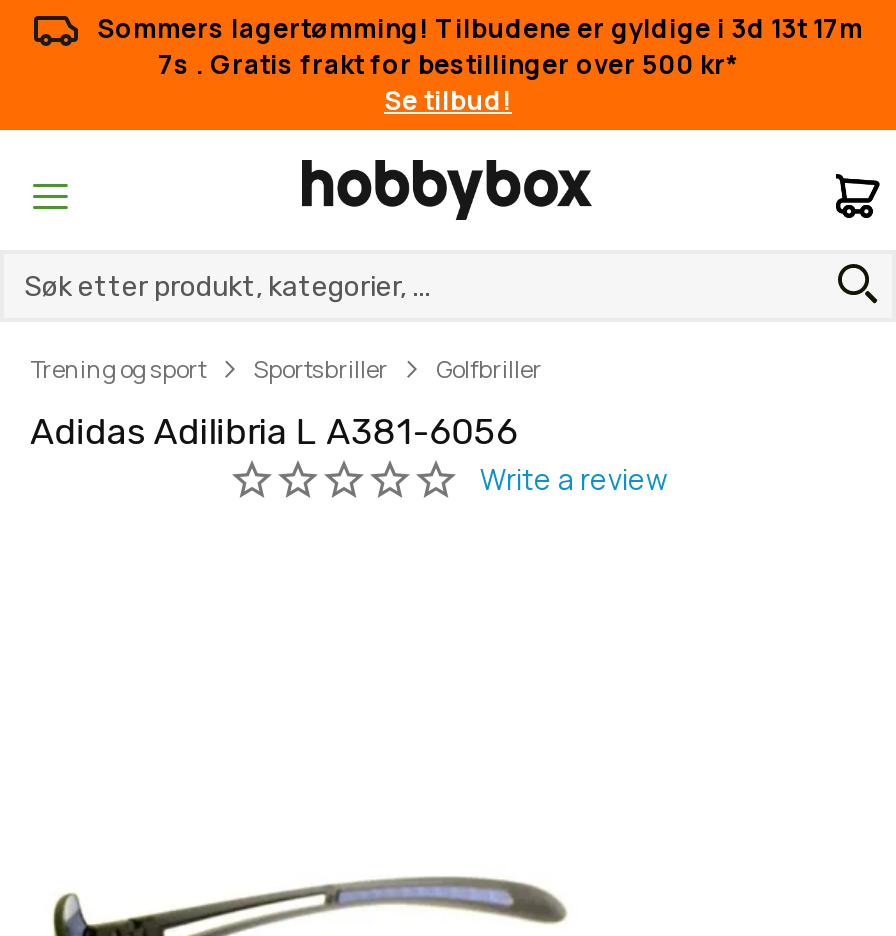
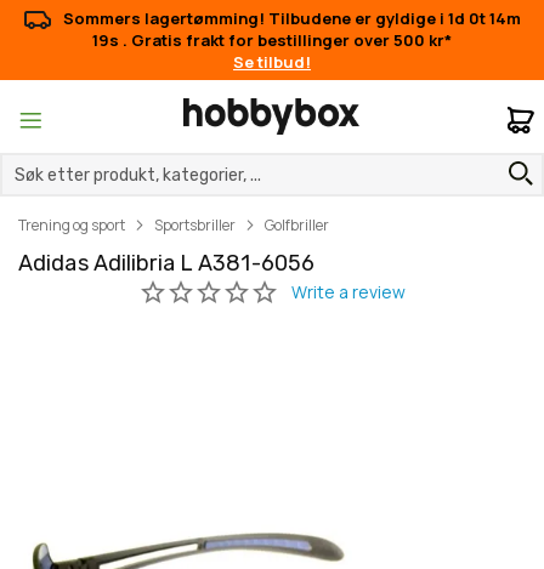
- Sommers lagertømming! Tilbudene er gyldige i 3d 13t 17m
+ Sommers lagertømming! Tilbudene er gyldige i 1d 0t 14m

- 7s. Gratis frakt for bestillinger over 500 kr*
+ 19s. Gratis frakt for bestillinger over 500 kr*
